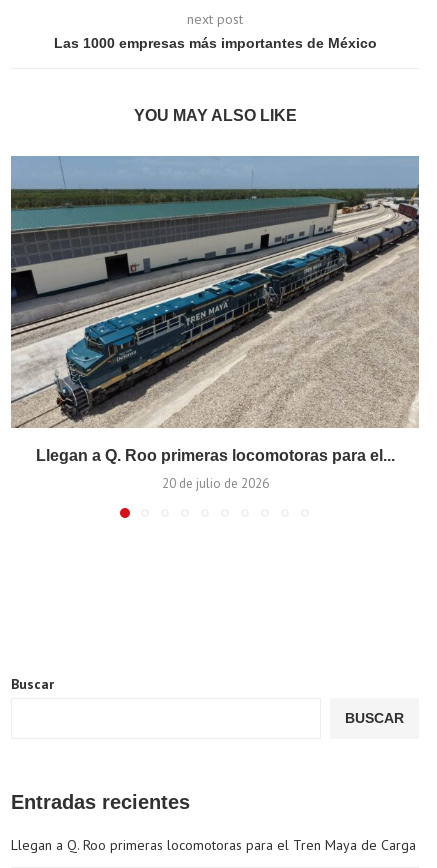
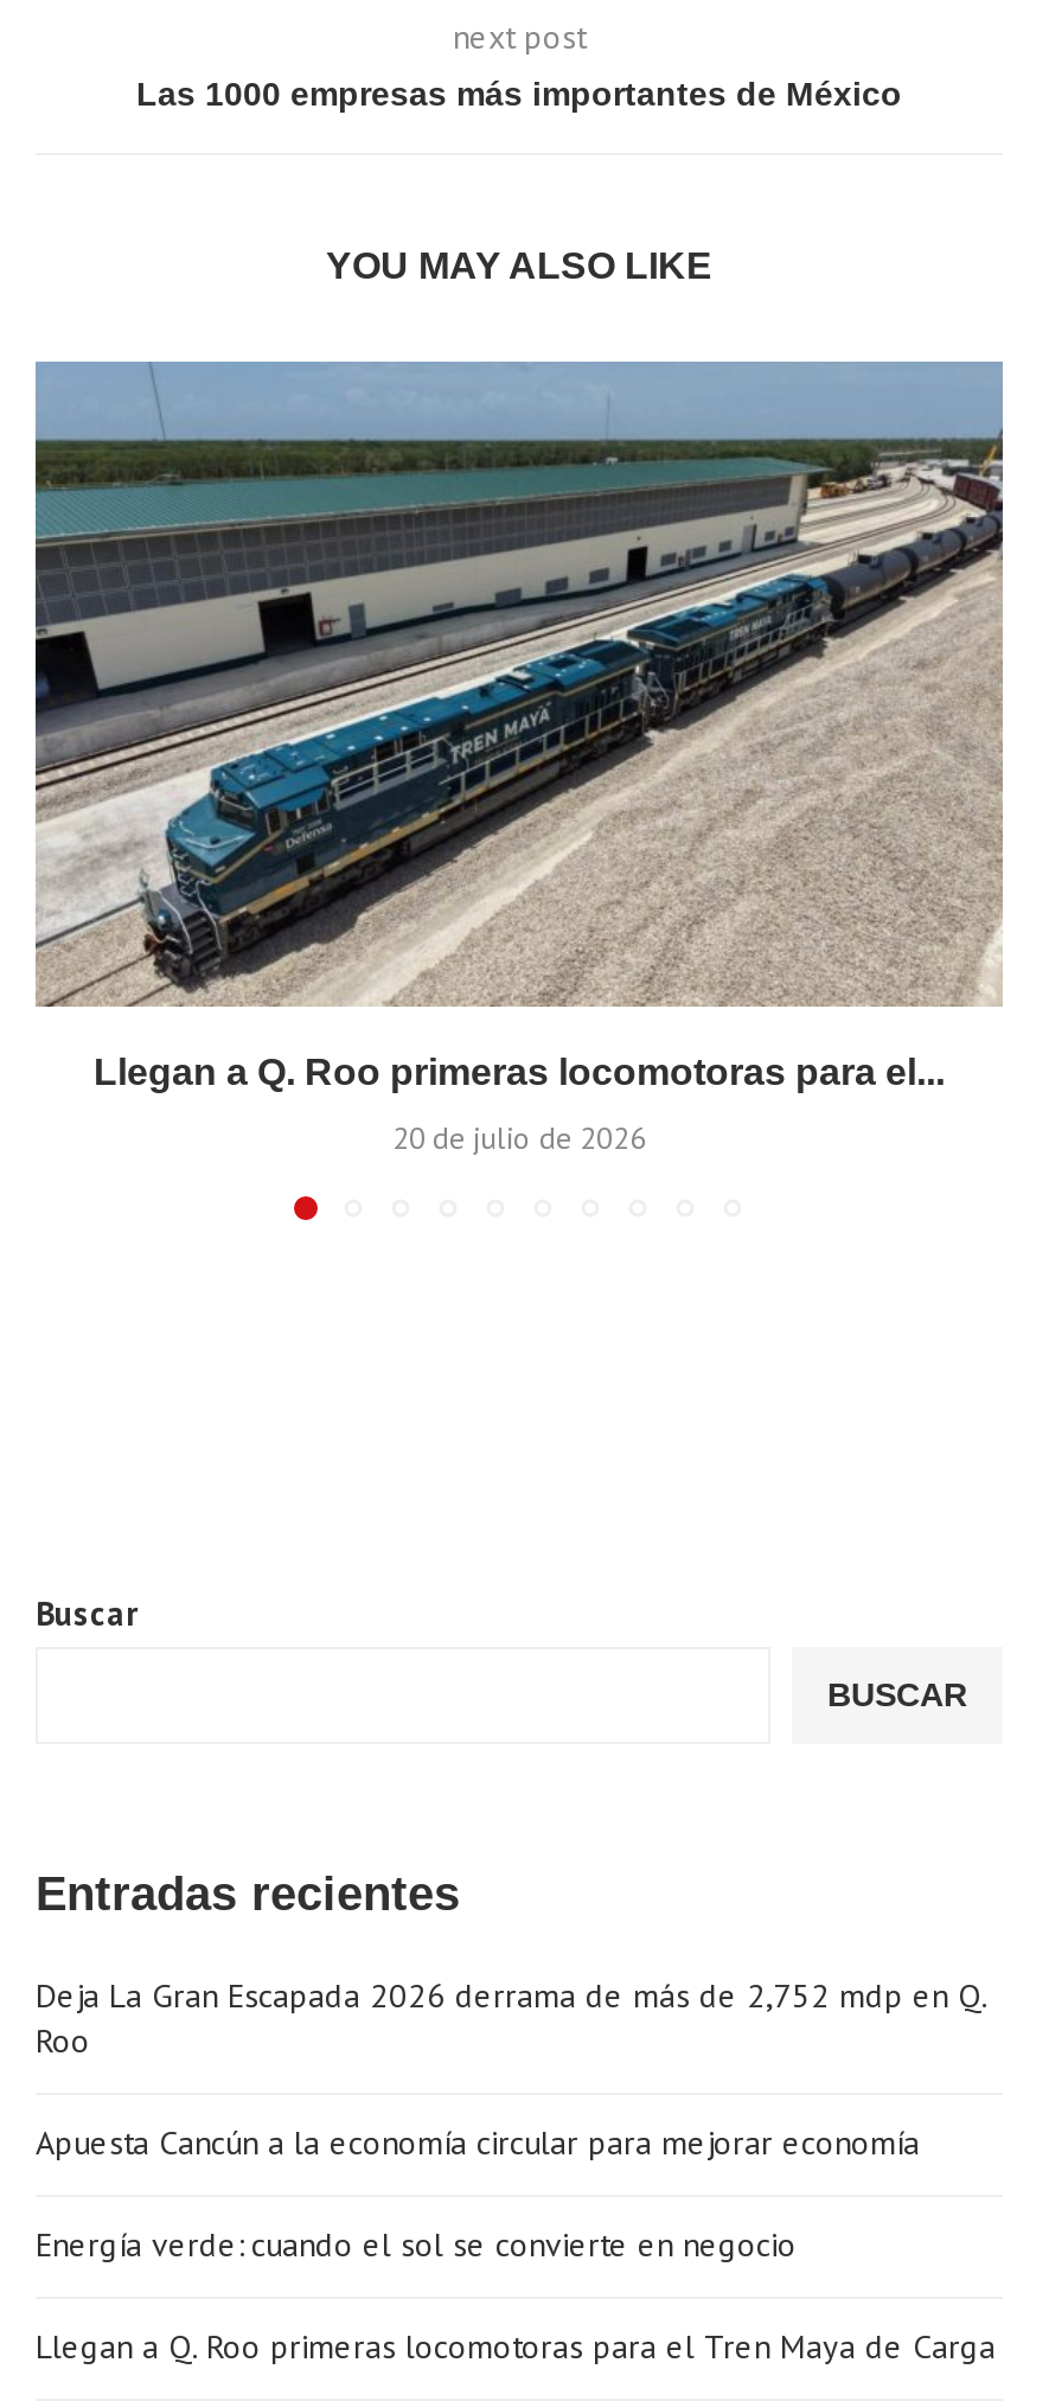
+ Deja La Gran Escapada 2026 derrama de más de 2,752 mdp en Q.
+ Roo
+ Apuesta Cancún a la economía circular para mejorar economía
+ Energía verde: cuando el sol se convierte en negocio
